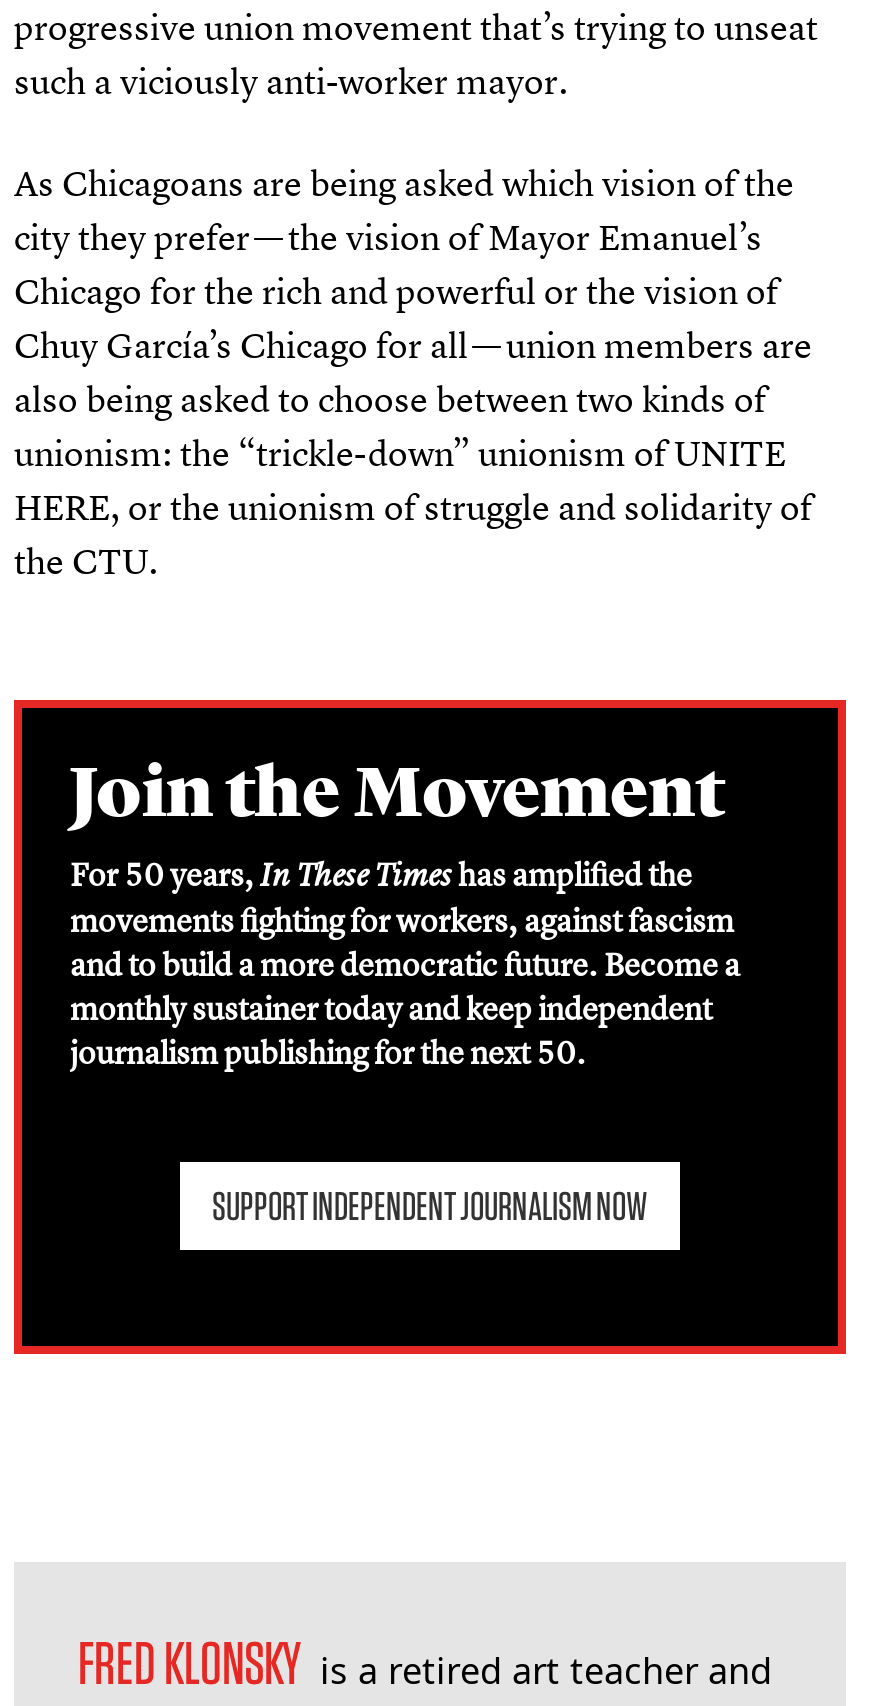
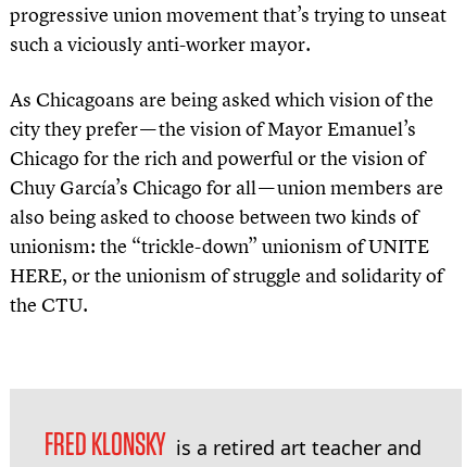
- [image]
- Join the Movement
- For 50 years,In These Timeshas amplified the
- movements fighting for workers, against fascism
- and to build a more democratic future. Become a
- monthly sustainer today and keep independent
- journalism publishing for the next 50.
- SUPPORT INDEPENDENT JOURNALISM NOW
